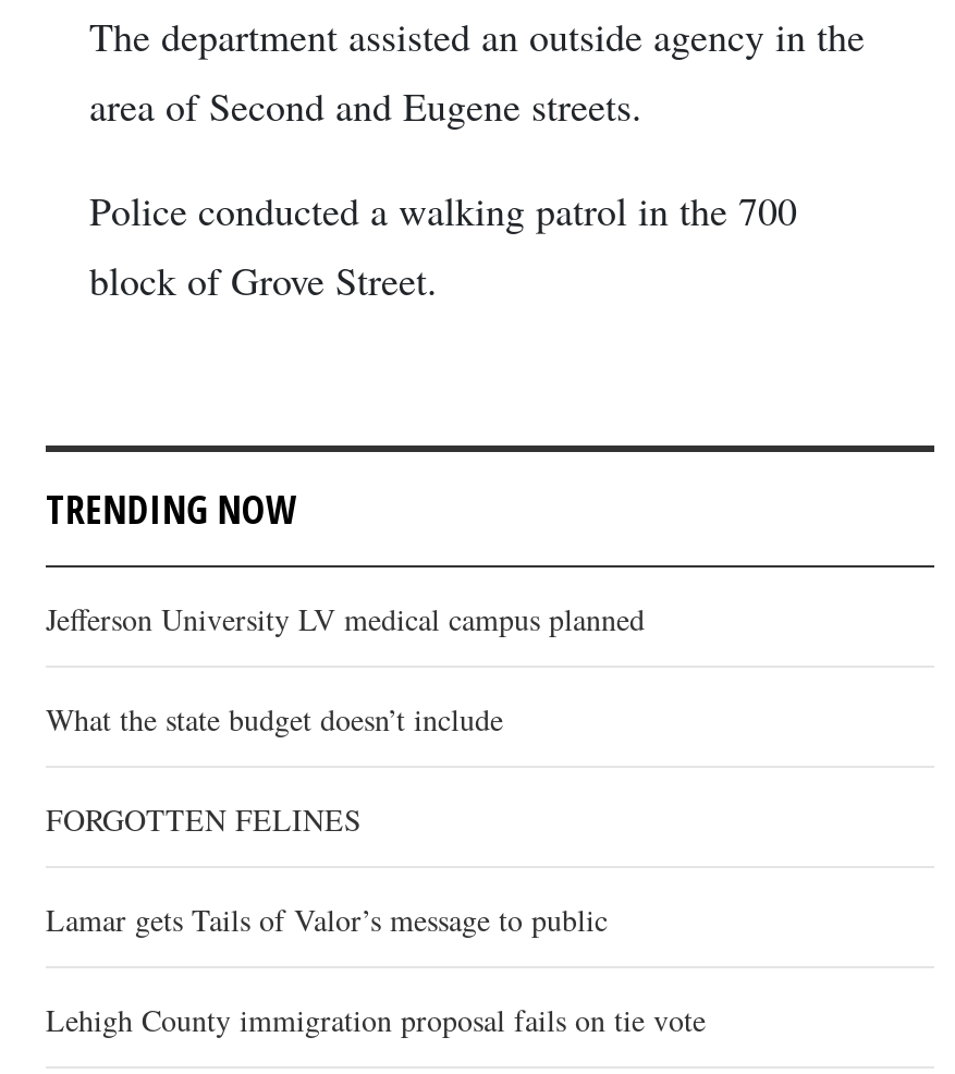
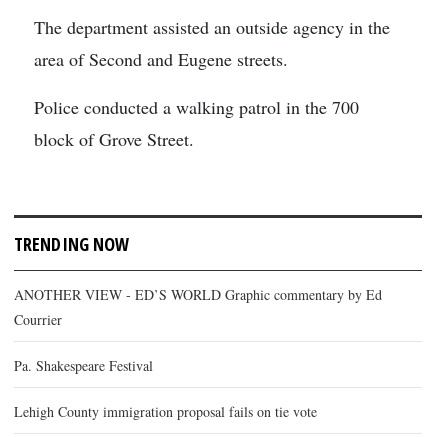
- Jefferson University LV medical campus planned
- What the state budget doesn’t include
- FORGOTTEN FELINES
- Lamar gets Tails of Valor’s message to public
+ ANOTHER VIEW - ED’S WORLD Graphic commentary by Ed
+ Courrier
+ Pa. Shakespeare Festival
